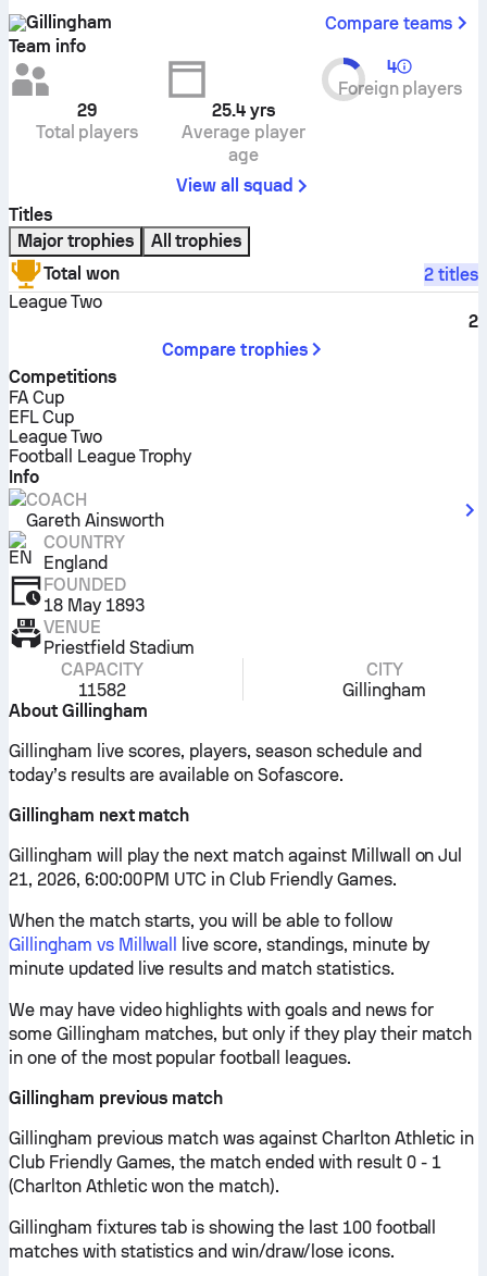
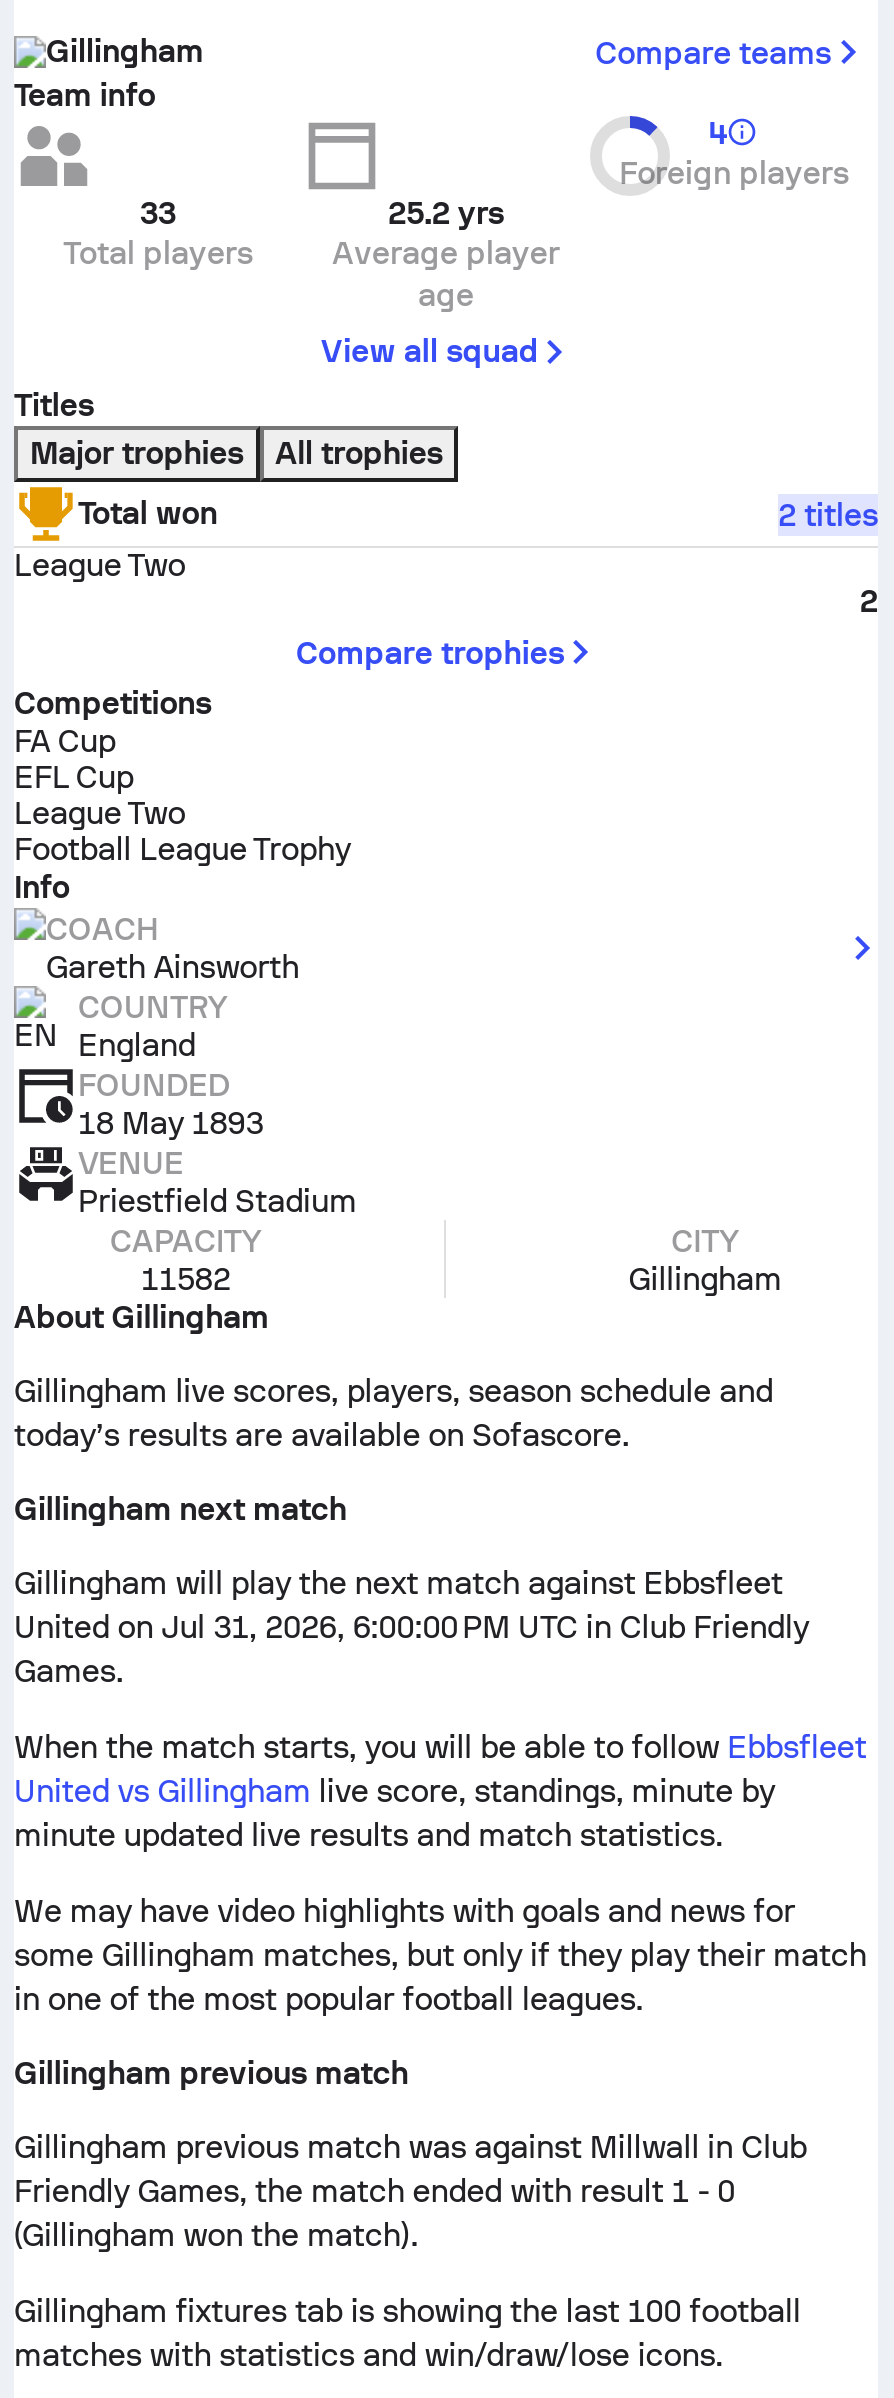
- 29
+ 33

- 25.4 yrs
+ 25.2 yrs

- Gillingham will play the next match against Millwall on Jul
- 21, 2026, 6:00:00 PM UTC in Club Friendly Games.
+ Gillingham will play the next match against Ebbsfleet
+ United on Jul 31, 2026, 6:00:00 PM UTC in Club Friendly
+ Games.

- When the match starts, you will be able to follow
- Gillingham vs Millwall live score, standings, minute by
+ When the match starts, you will be able to follow Ebbsfleet
+ United vs Gillingham live score, standings, minute by

- Gillingham previous match was against Charlton Athletic in
- Club Friendly Games, the match ended with result 0 - 1
- (Charlton Athletic won the match).
+ Gillingham previous match was against Millwall in Club
+ Friendly Games, the match ended with result 1 - 0
+ (Gillingham won the match).
